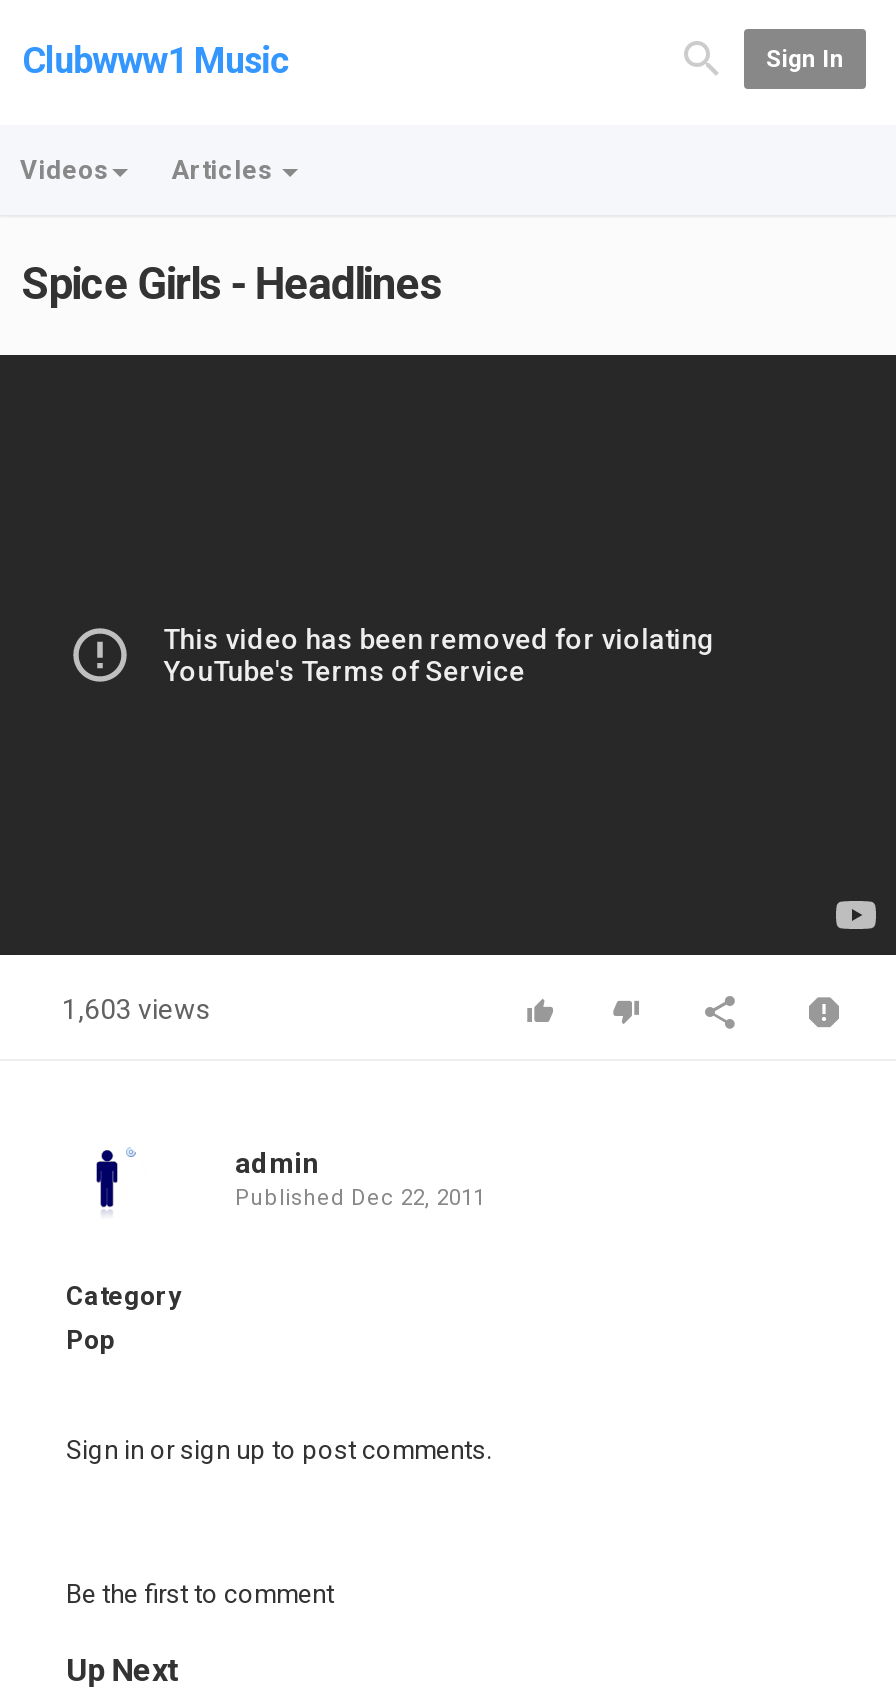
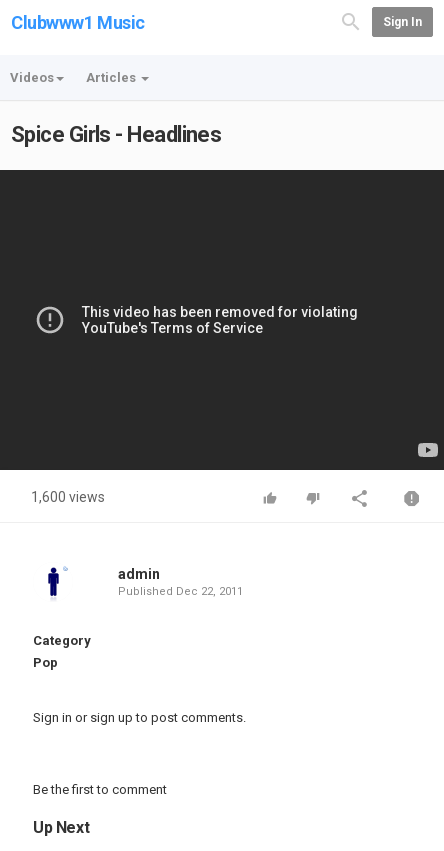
- 1,603 views
+ 1,600 views
